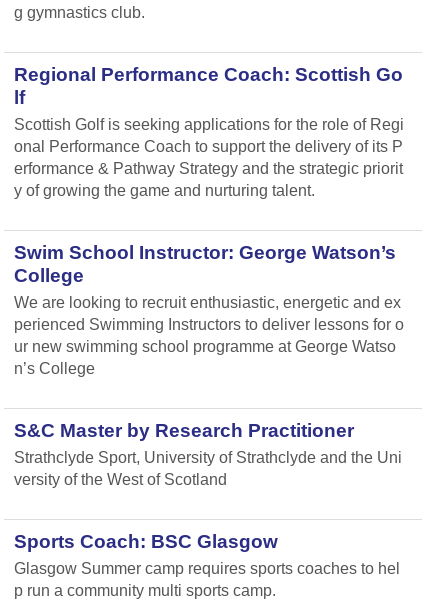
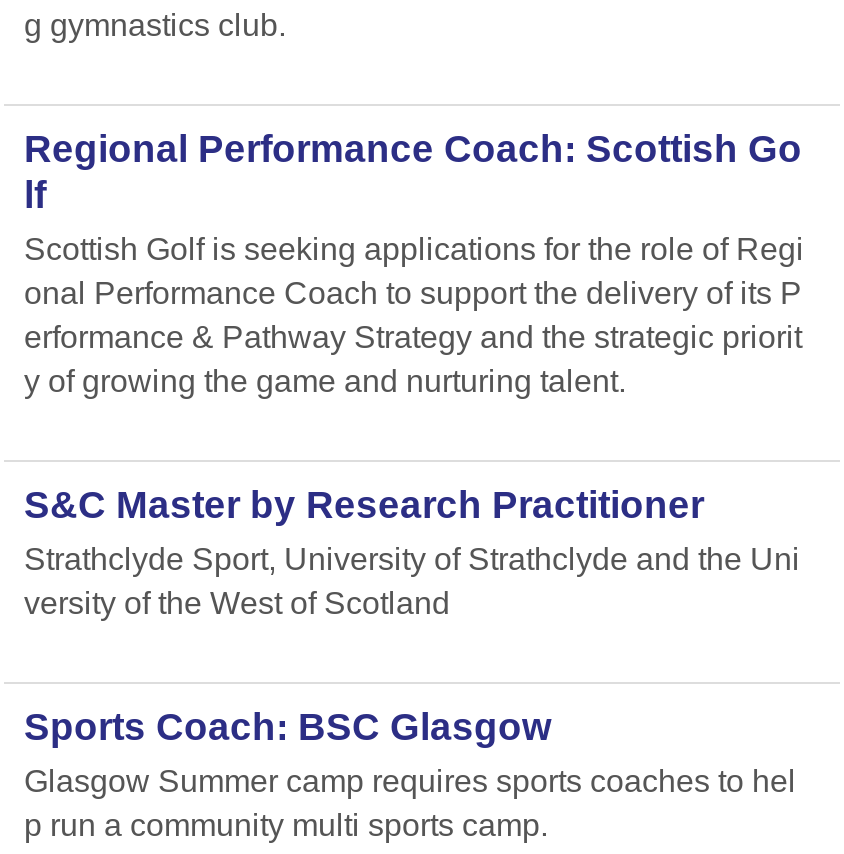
- Swim School Instructor: George Watson’s
- College
- We are looking to recruit enthusiastic, energetic and ex
- perienced Swimming Instructors to deliver lessons for o
- ur new swimming school programme at George Watso
- n’s College
